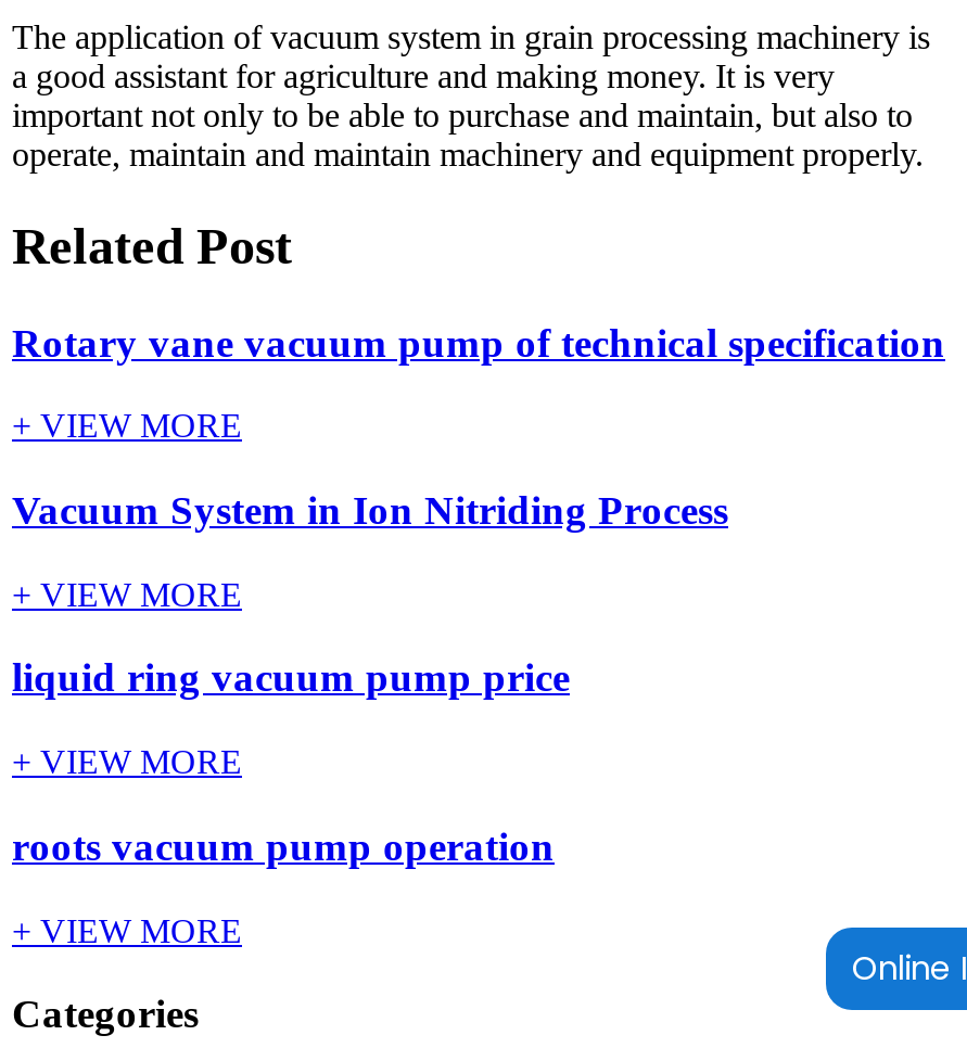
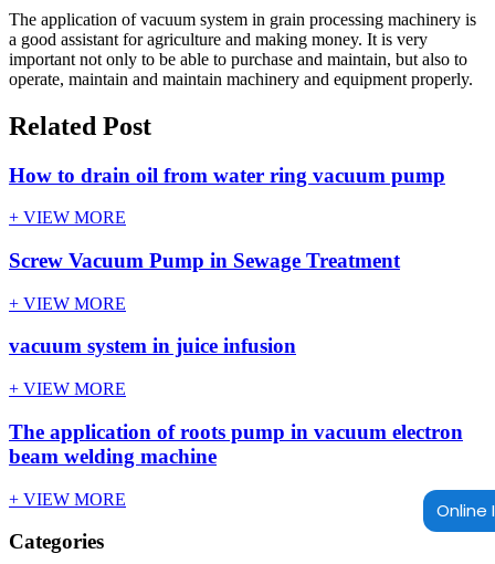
- Rotary vane vacuum pump of technical specification
+ How to drain oil from water ring vacuum pump

- Vacuum System in Ion Nitriding Process
+ Screw Vacuum Pump in Sewage Treatment

- liquid ring vacuum pump price
+ vacuum system in juice infusion

- roots vacuum pump operation
+ The application of roots pump in vacuum electron
+ beam welding machine
